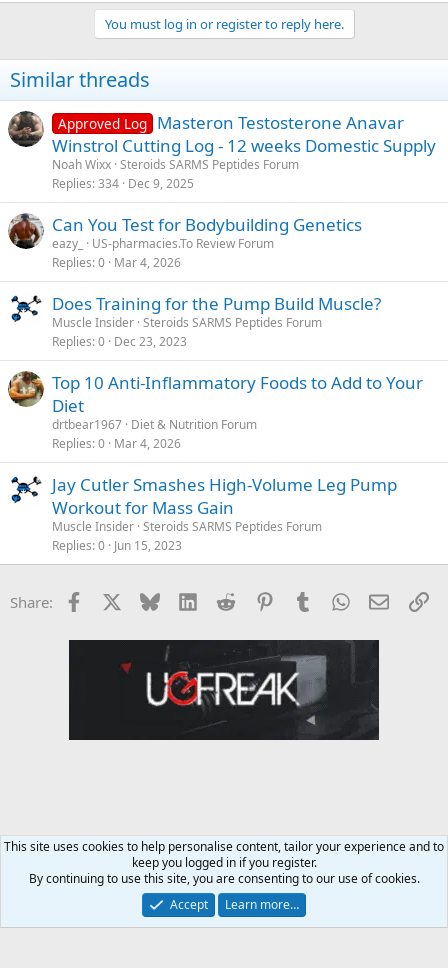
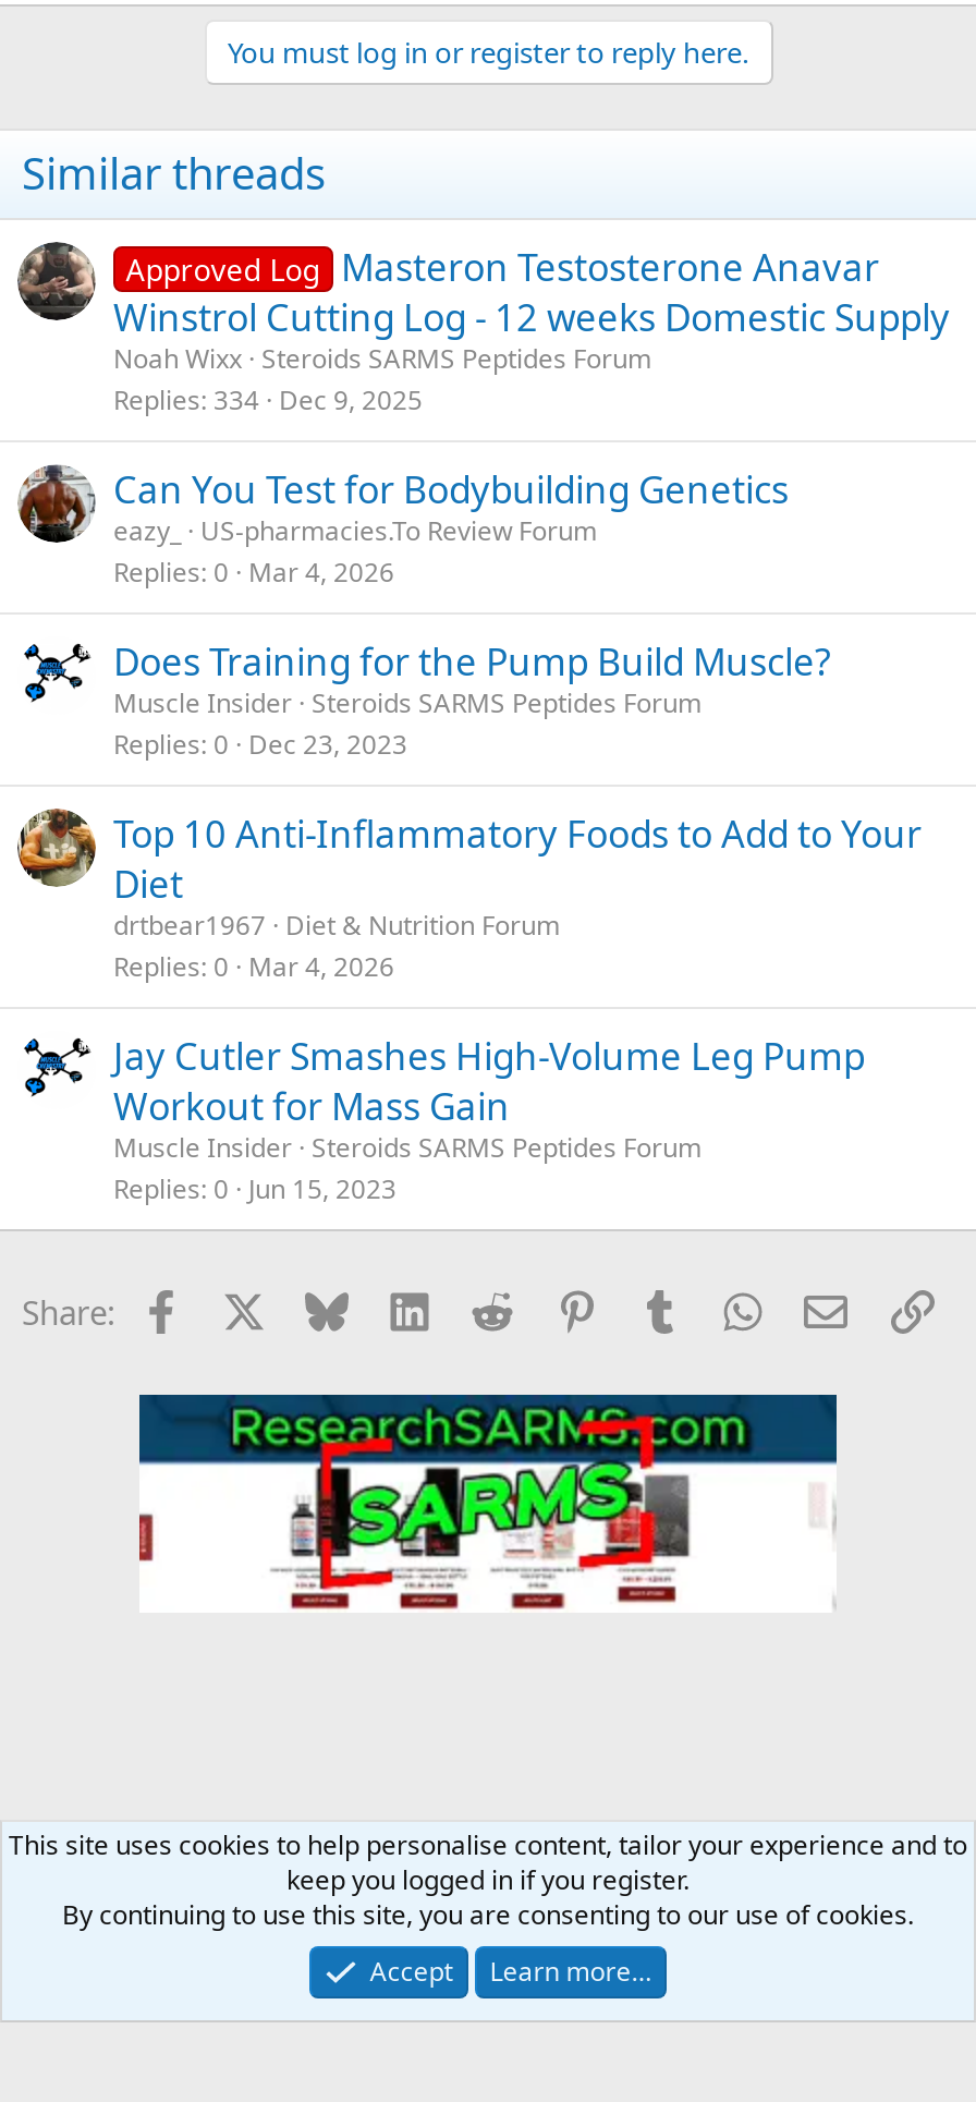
- [image]
+ [image]
